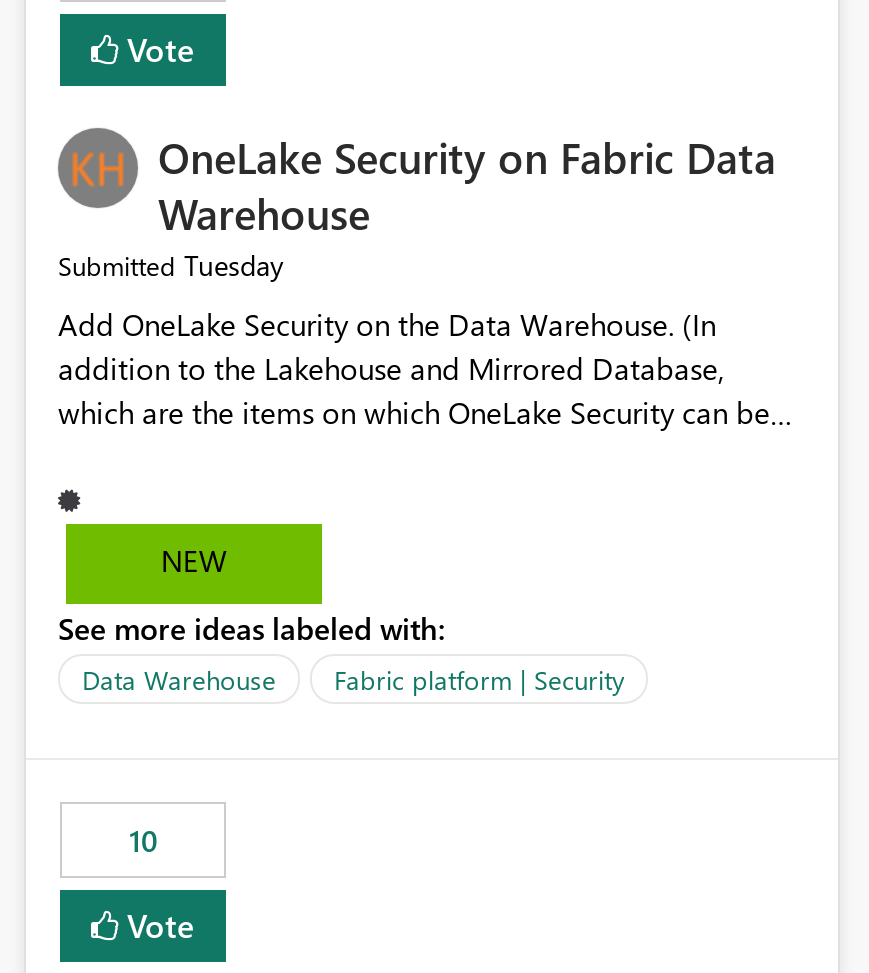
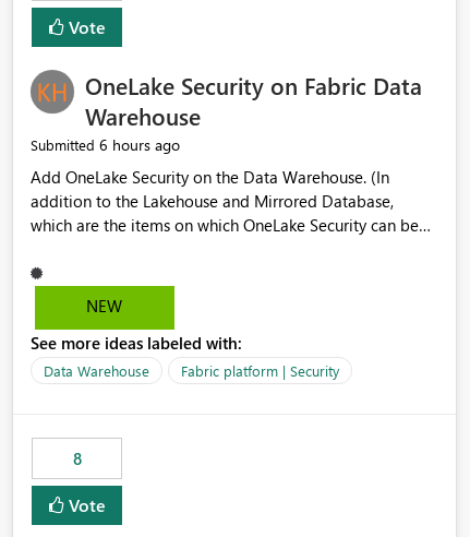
- Submitted Tuesday
+ Submitted 6 hours ago

- 10
+ 8
